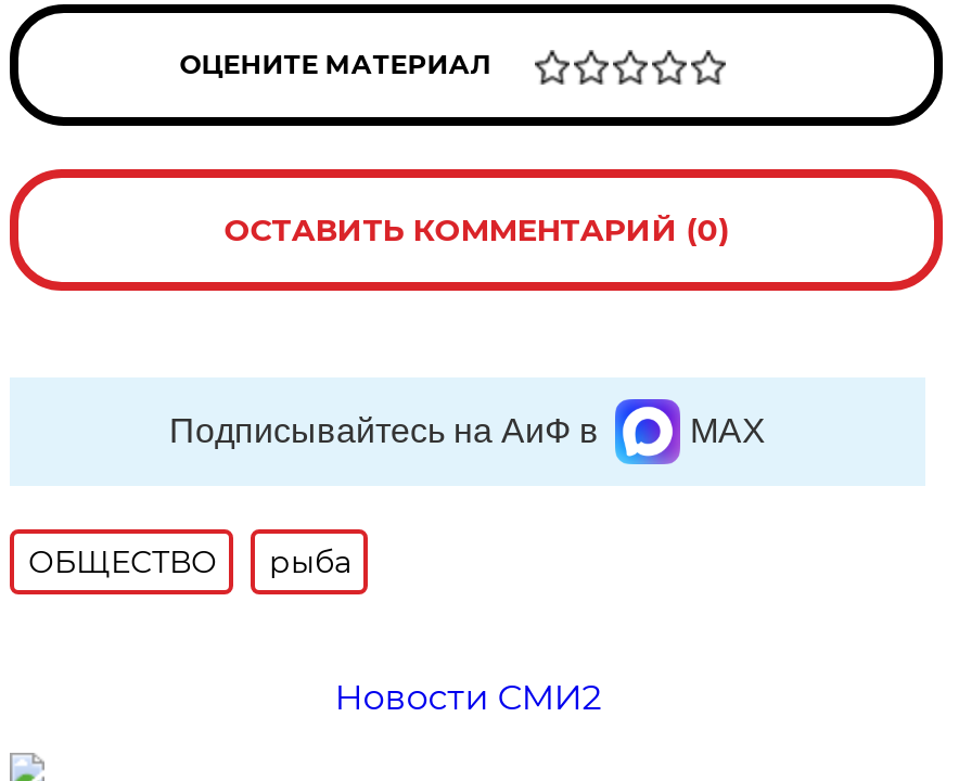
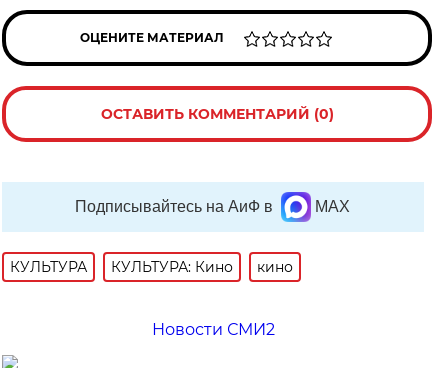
- ОБЩЕСТВО
- рыба
+ КУЛЬТУРА
+ КУЛЬТУРА: Кино
+ кино
